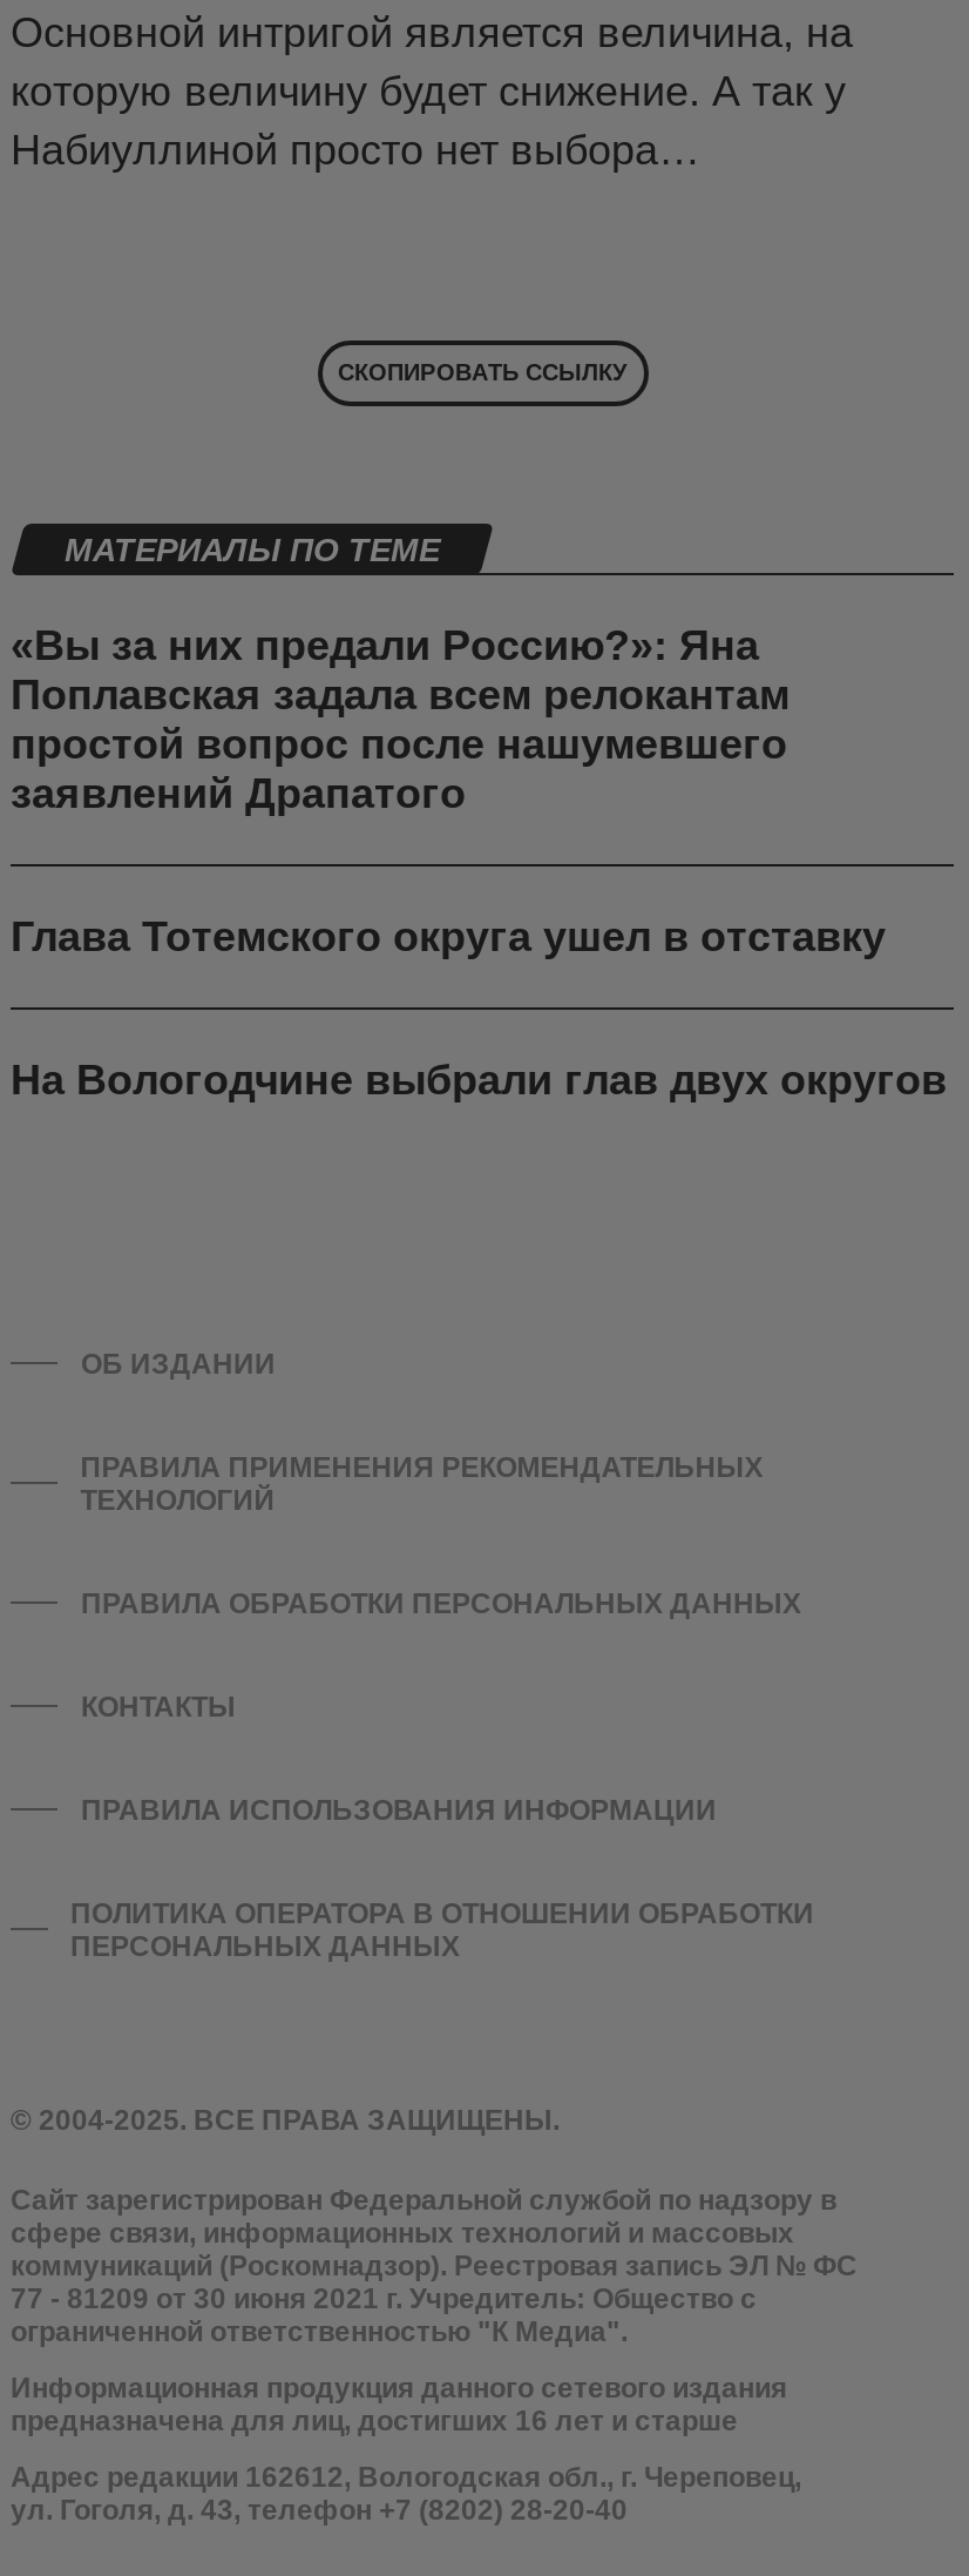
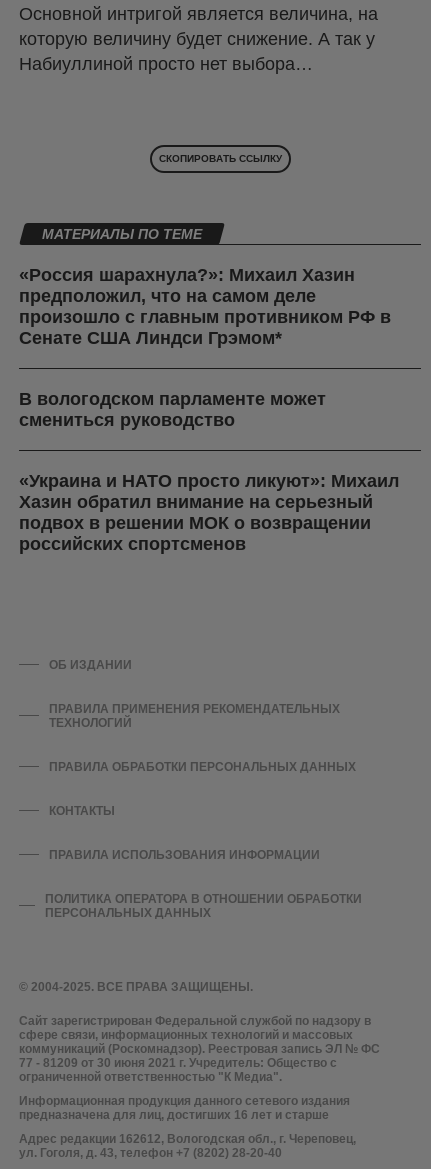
- «Вы за них предали Россию?»: Яна
- Поплавская задала всем релокантам
- простой вопрос после нашумевшего
- заявлений Драпатого
+ «Россия шарахнула?»: Михаил Хазин
+ предположил, что на самом деле
+ произошло с главным противником РФ в
+ Сенате США Линдси Грэмом*

- Глава Тотемского округа ушел в отставку
+ В вологодском парламенте может
+ смениться руководство

- На Вологодчине выбрали глав двух округов
+ «Украина и НАТО просто ликуют»: Михаил
+ Хазин обратил внимание на серьезный
+ подвох в решении МОК о возвращении
+ российских спортсменов
